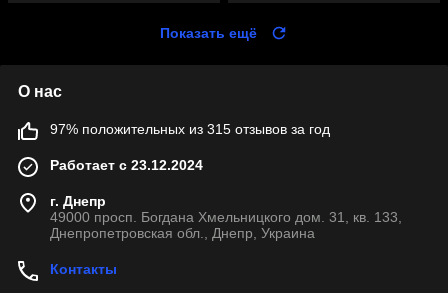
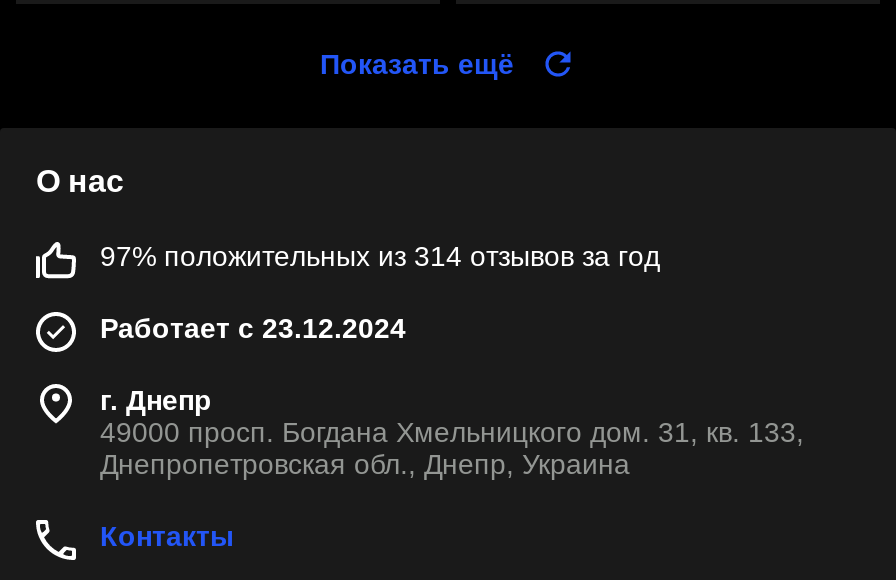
- 97% положительных из 315 отзывов за год
+ 97% положительных из 314 отзывов за год
